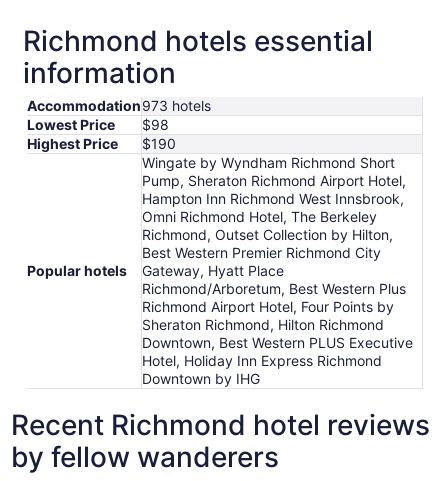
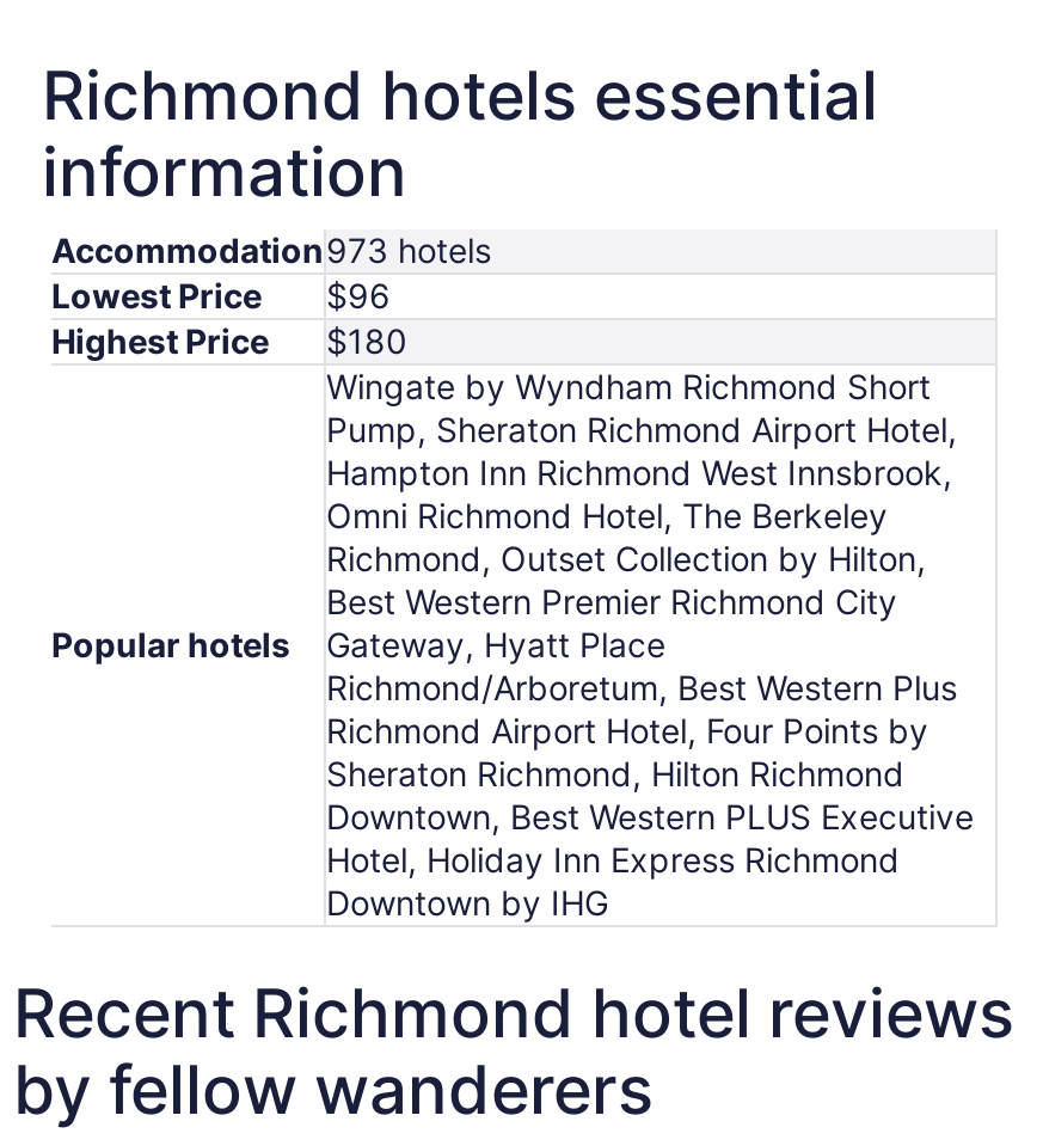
- Lowest Price $98
+ Lowest Price $96

- Highest Price $190
+ Highest Price $180
